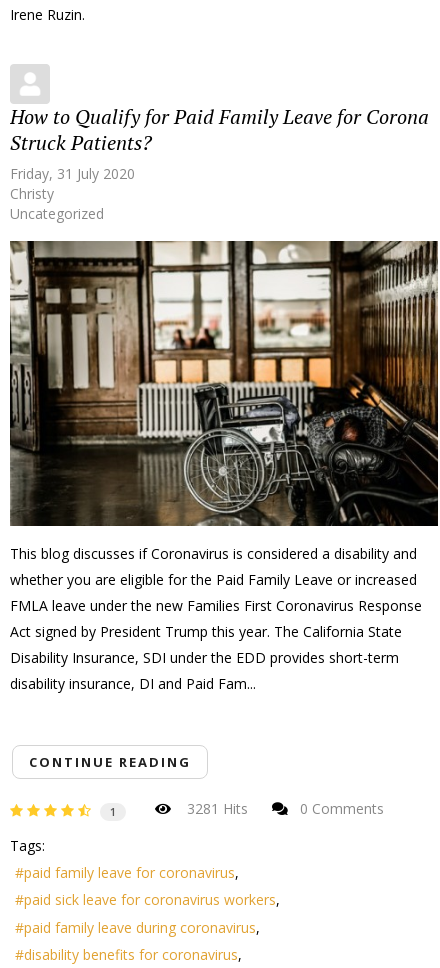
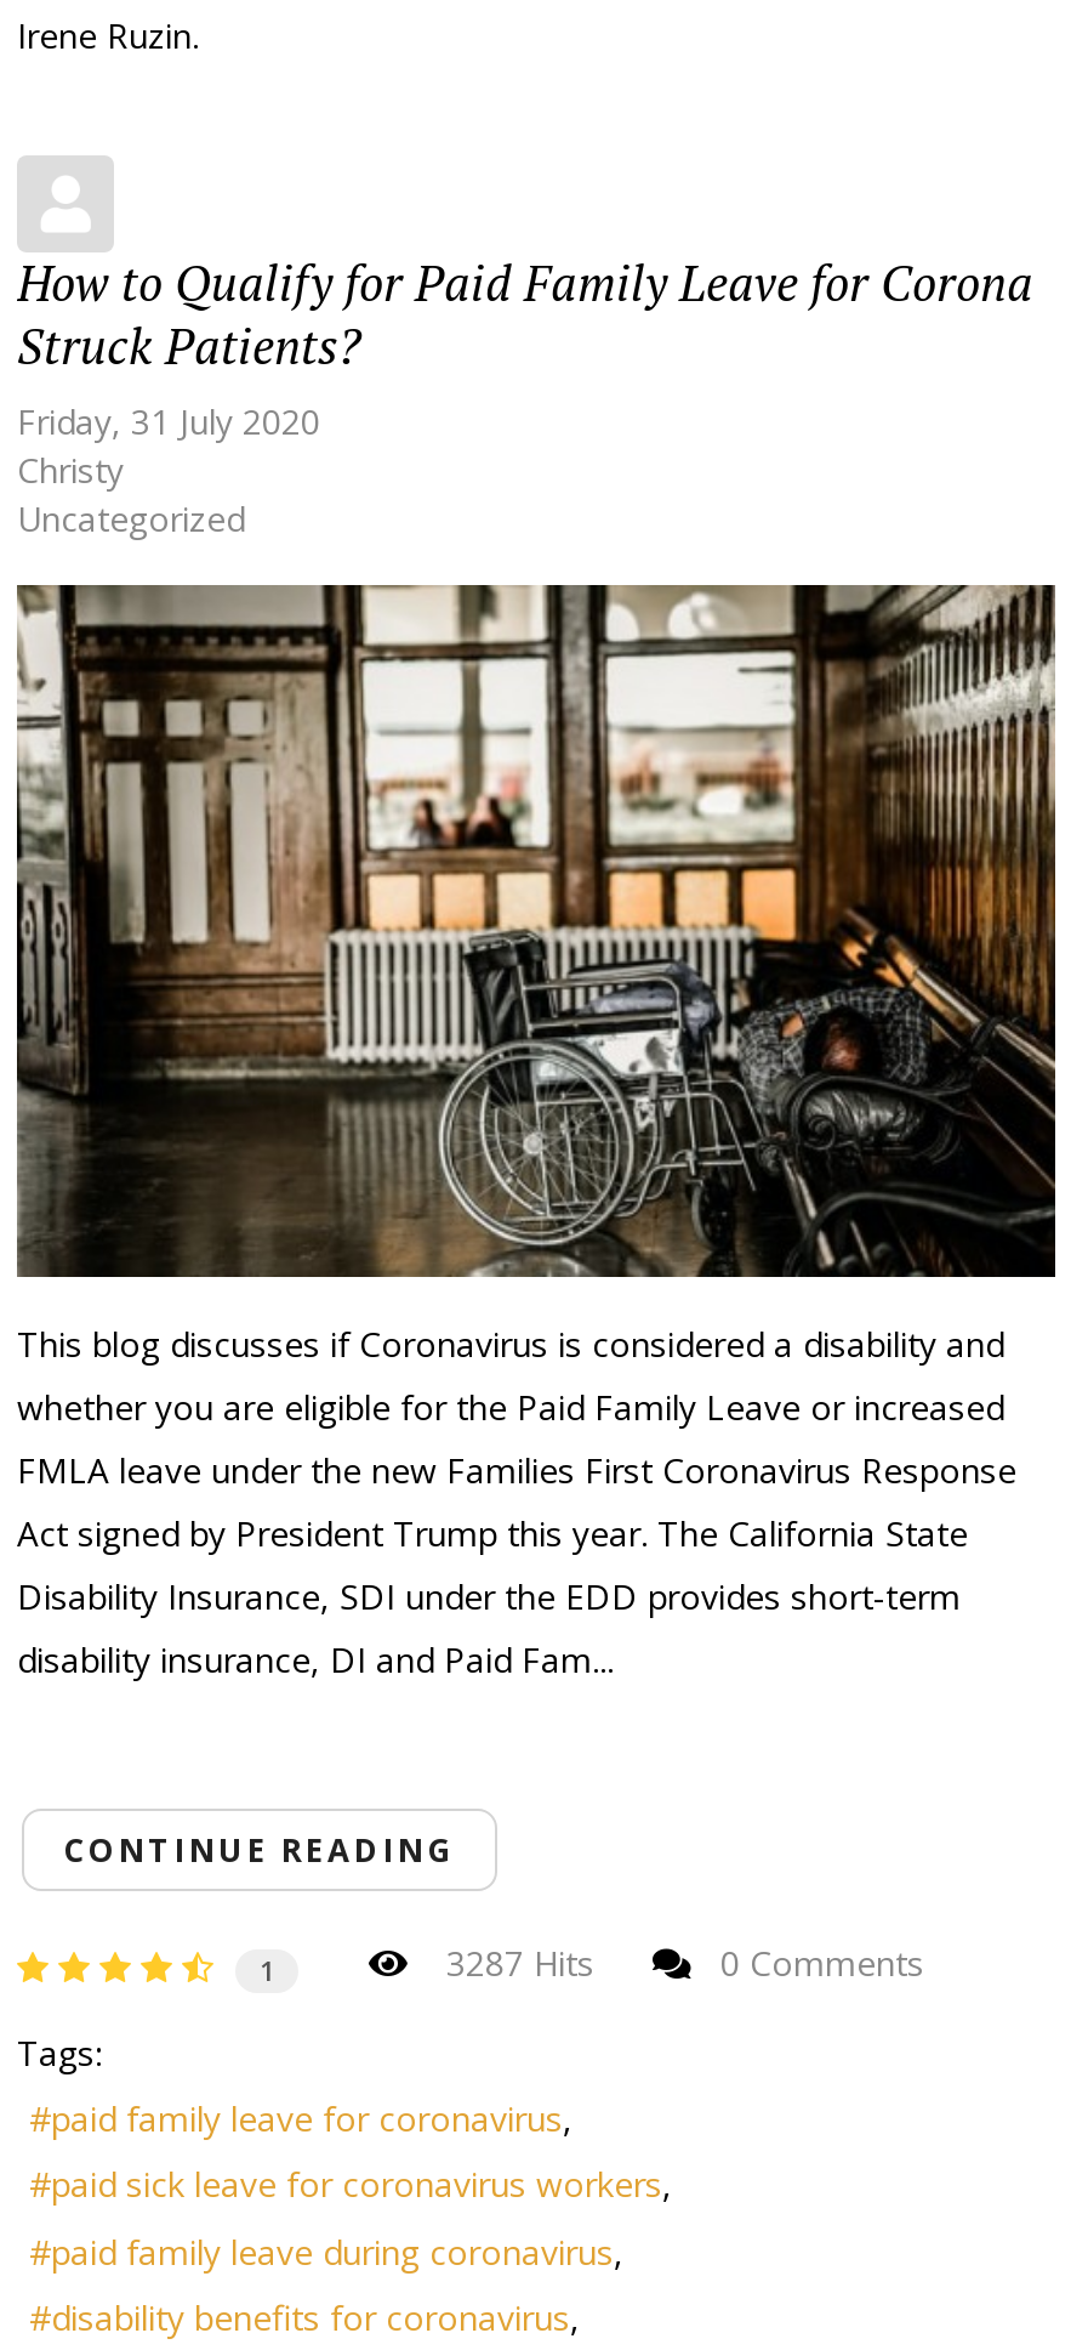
- 3281 Hits
+ 3287 Hits
